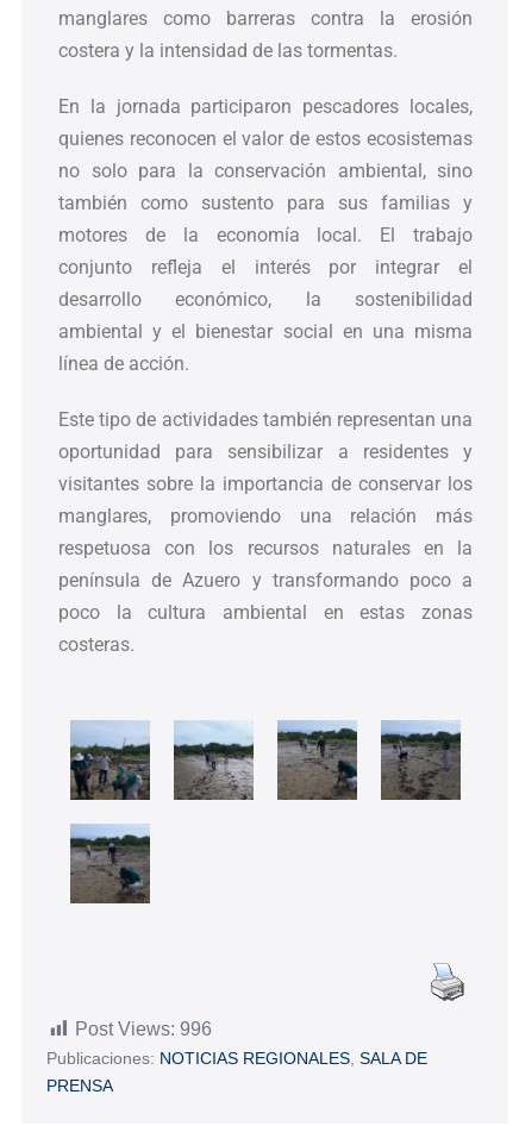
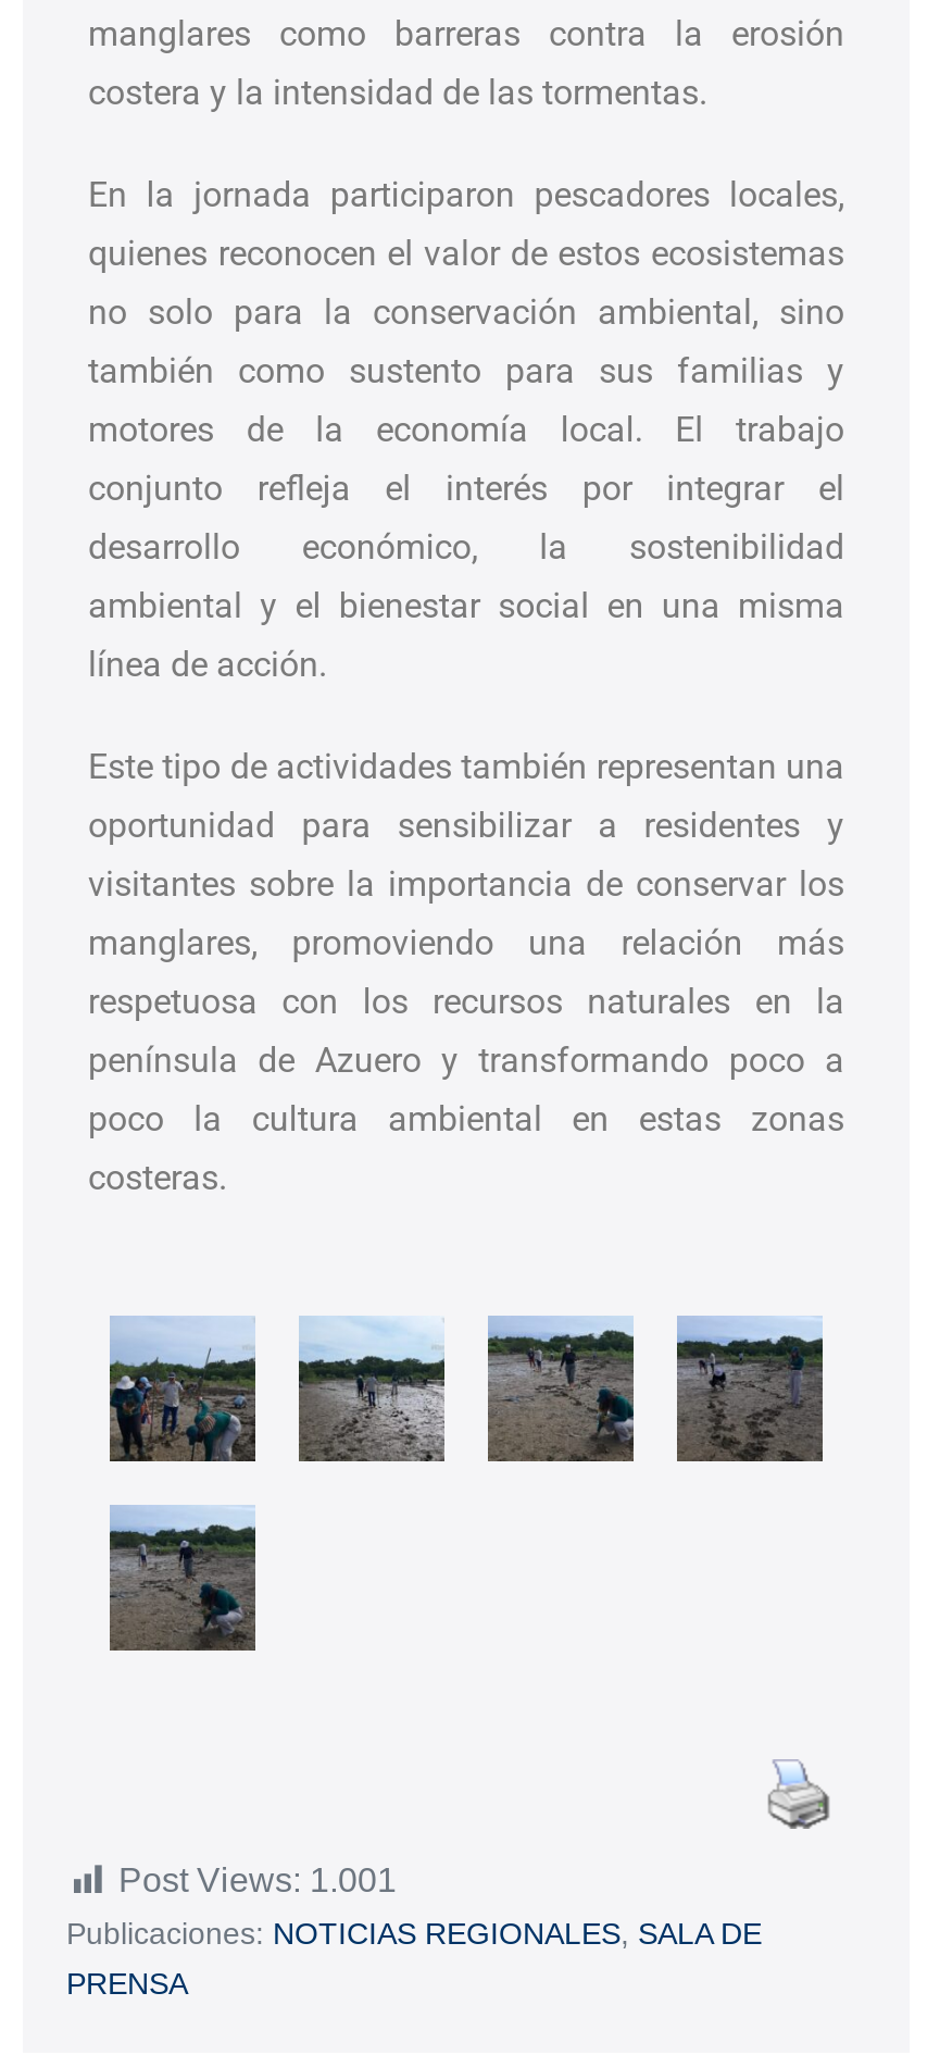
- Post Views: 996
+ Post Views: 1.001
